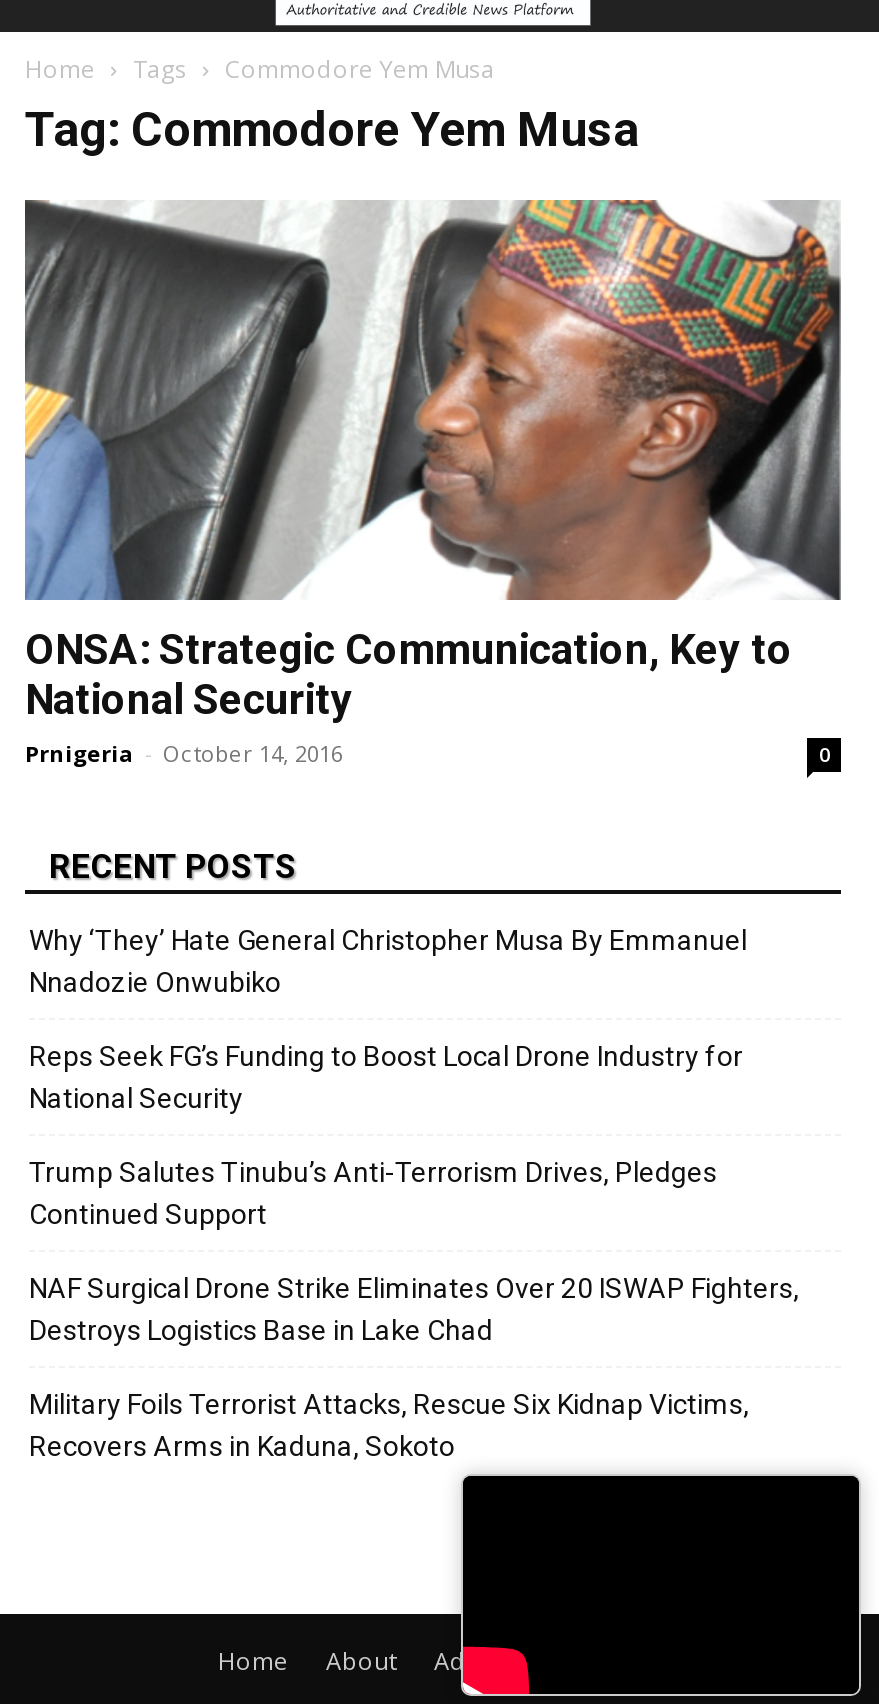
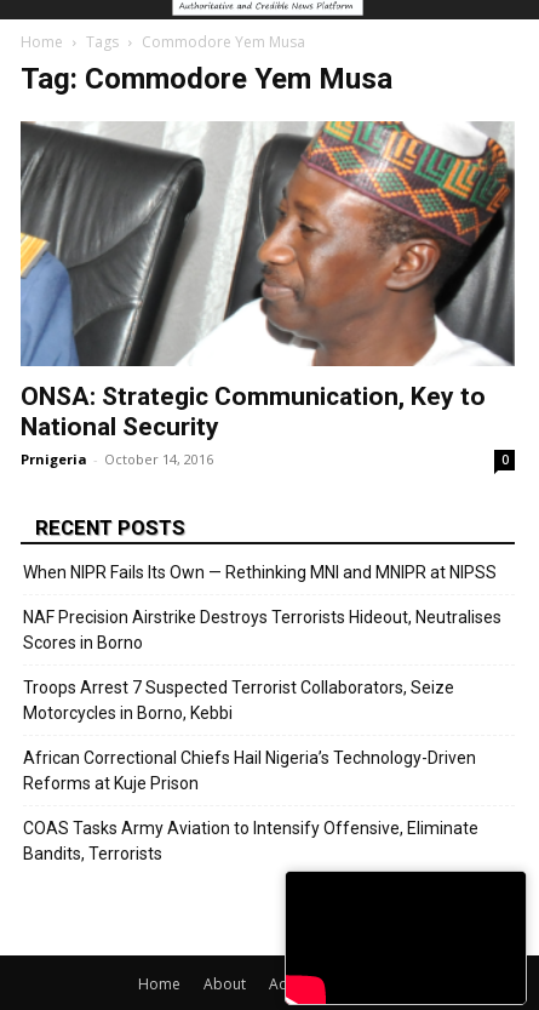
- Why ‘They’ Hate General Christopher Musa By Emmanuel
- Nnadozie Onwubiko
+ When NIPR Fails Its Own — Rethinking MNI and MNIPR at NIPSS

- Reps Seek FG’s Funding to Boost Local Drone Industry for
- National Security
+ NAF Precision Airstrike Destroys Terrorists Hideout, Neutralises
+ Scores in Borno

- Trump Salutes Tinubu’s Anti-Terrorism Drives, Pledges
- Continued Support
+ Troops Arrest 7 Suspected Terrorist Collaborators, Seize
+ Motorcycles in Borno, Kebbi

- NAF Surgical Drone Strike Eliminates Over 20 ISWAP Fighters,
- Destroys Logistics Base in Lake Chad
+ African Correctional Chiefs Hail Nigeria’s Technology-Driven
+ Reforms at Kuje Prison

- Military Foils Terrorist Attacks, Rescue Six Kidnap Victims,
- Recovers Arms in Kaduna, Sokoto
+ COAS Tasks Army Aviation to Intensify Offensive, Eliminate
+ Bandits, Terrorists
